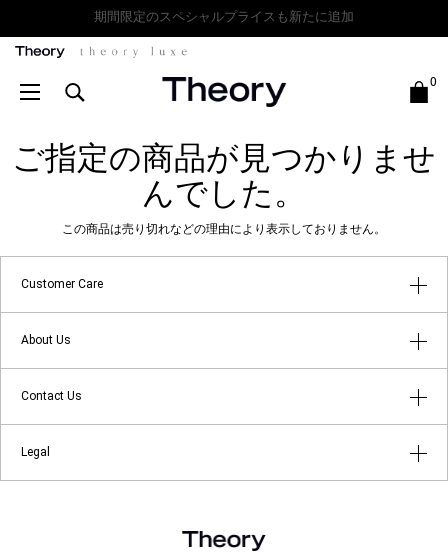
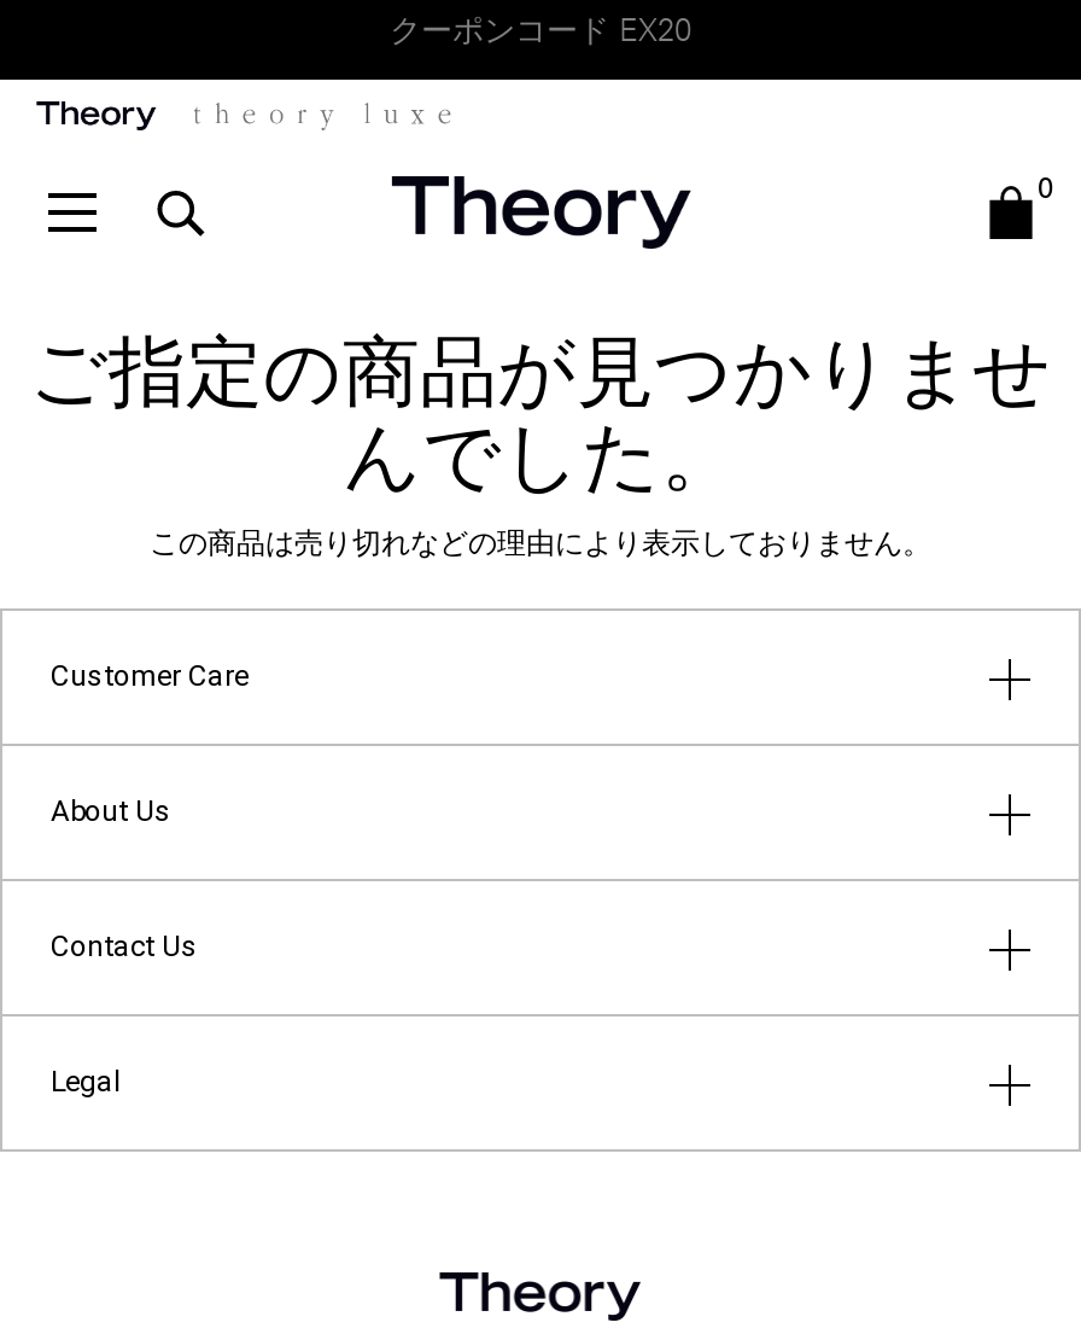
- 期間限定のスペシャルプライスも新たに追加
